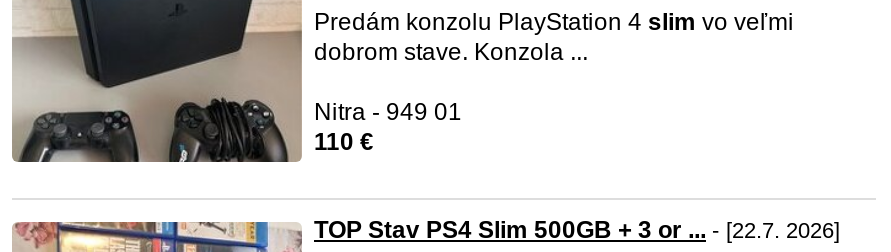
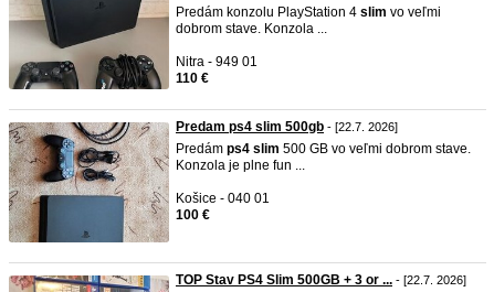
+ [image]
+ Predam ps4 slim 500gb - [22.7. 2026]
+ Predám ps4 slim 500 GB vo veľmi dobrom stave.
+ Konzola je plne fun ...
+ Košice - 040 01
+ 100 €
